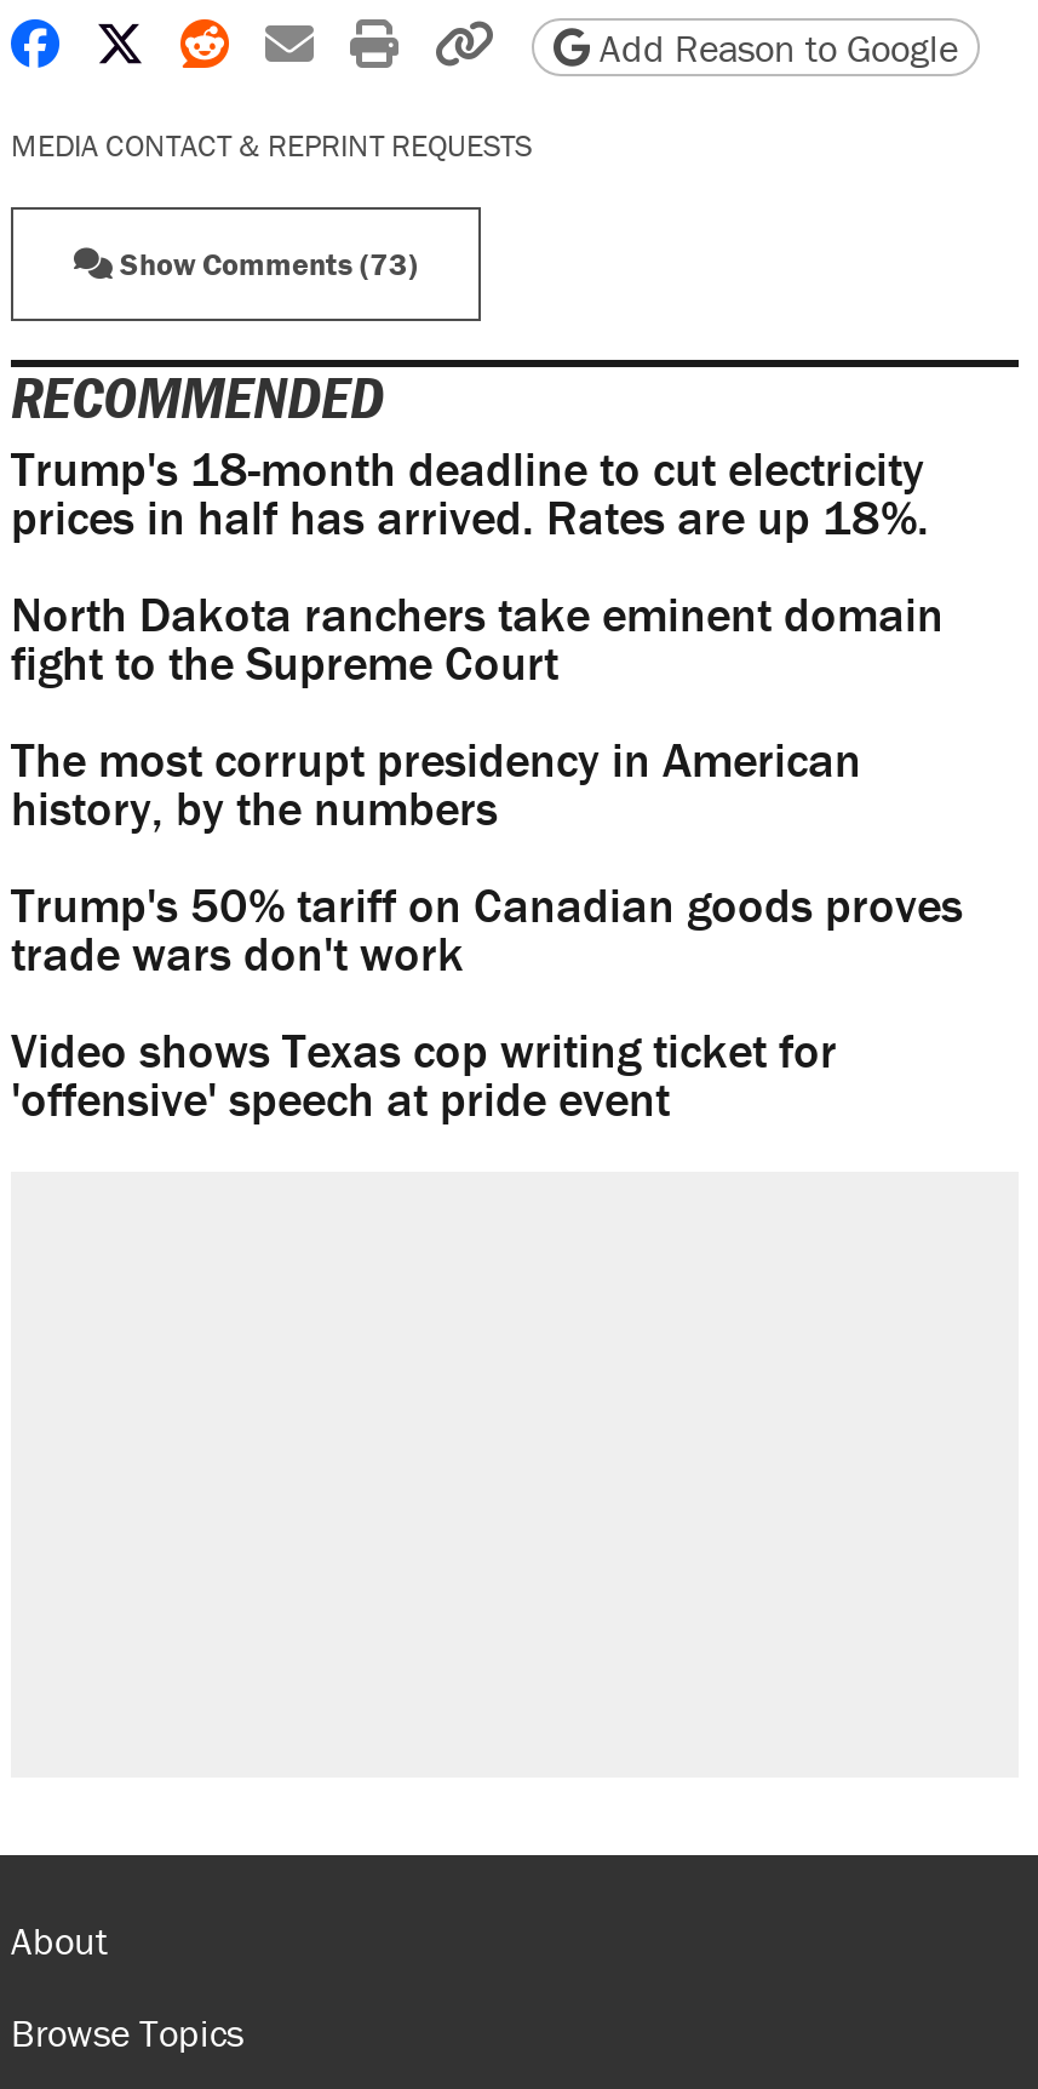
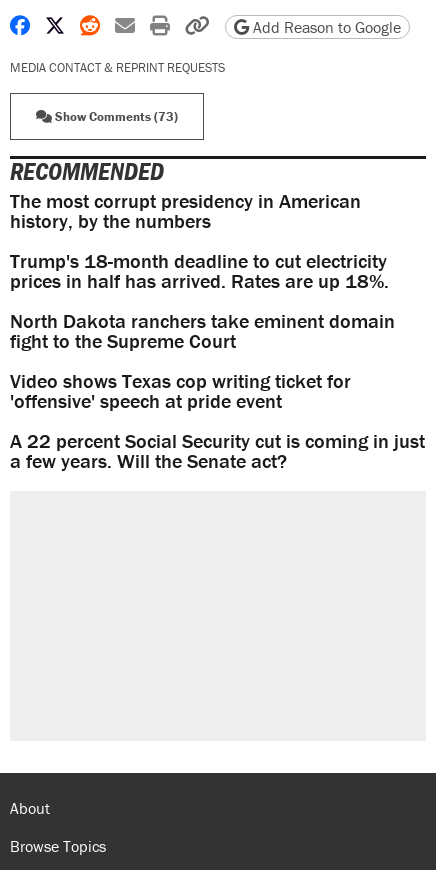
moved down: Trump's 18-month deadline to cut electricity | prices in half has arrived. Rates are up 18%. | North Dakota ranchers take eminent domain | fight to the Supreme Court

moved up: The most corrupt presidency in American | history, by the numbers

- Trump's 50% tariff on Canadian goods proves
- trade wars don't work

moved up: Video shows Texas cop writing ticket for | 'offensive' speech at pride event

+ A 22 percent Social Security cut is coming in just
+ a few years. Will the Senate act?
